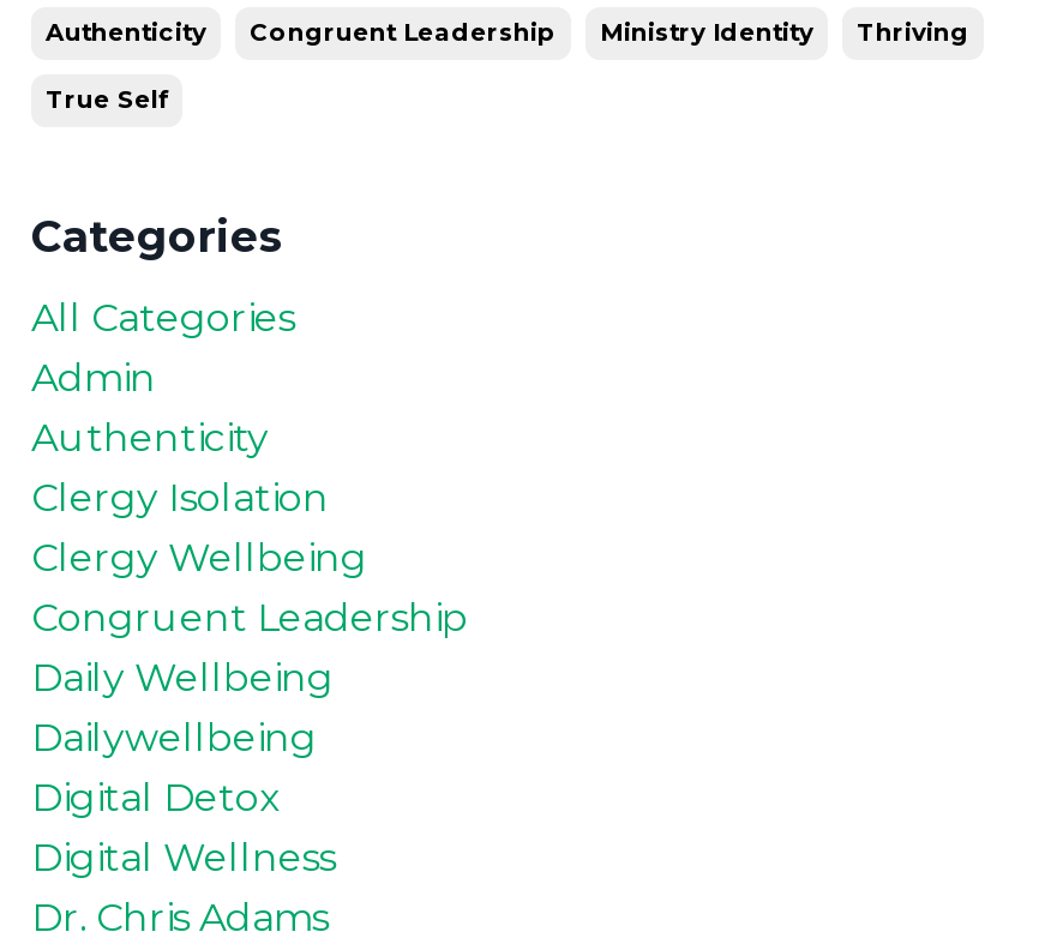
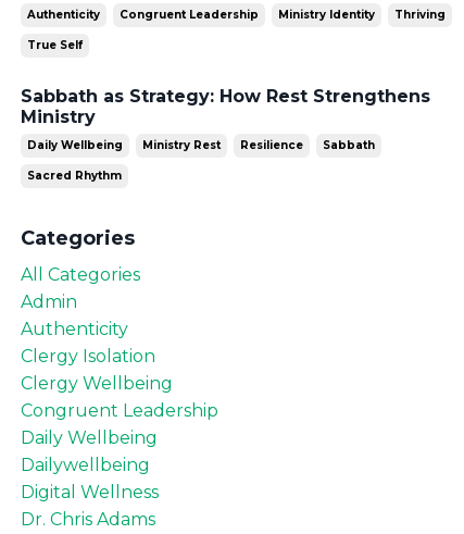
+ Sabbath as Strategy: How Rest Strengthens
+ Ministry
+ Daily Wellbeing
+ Ministry Rest
+ Resilience
+ Sabbath
+ Sacred Rhythm

moved down: Categories | All Categories | Admin | ... | Daily Wellbeing | Dailywellbeing

- Digital Detox
